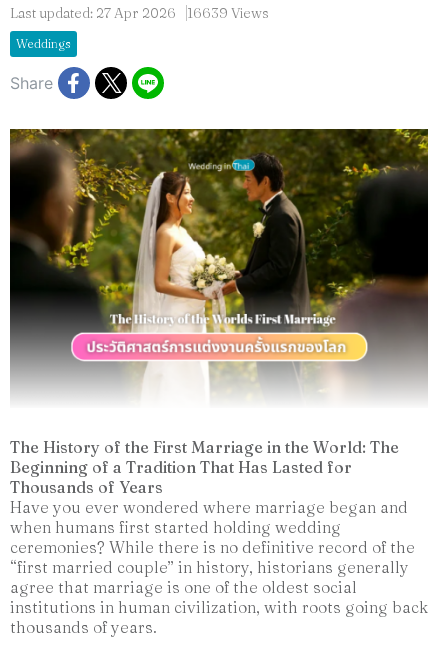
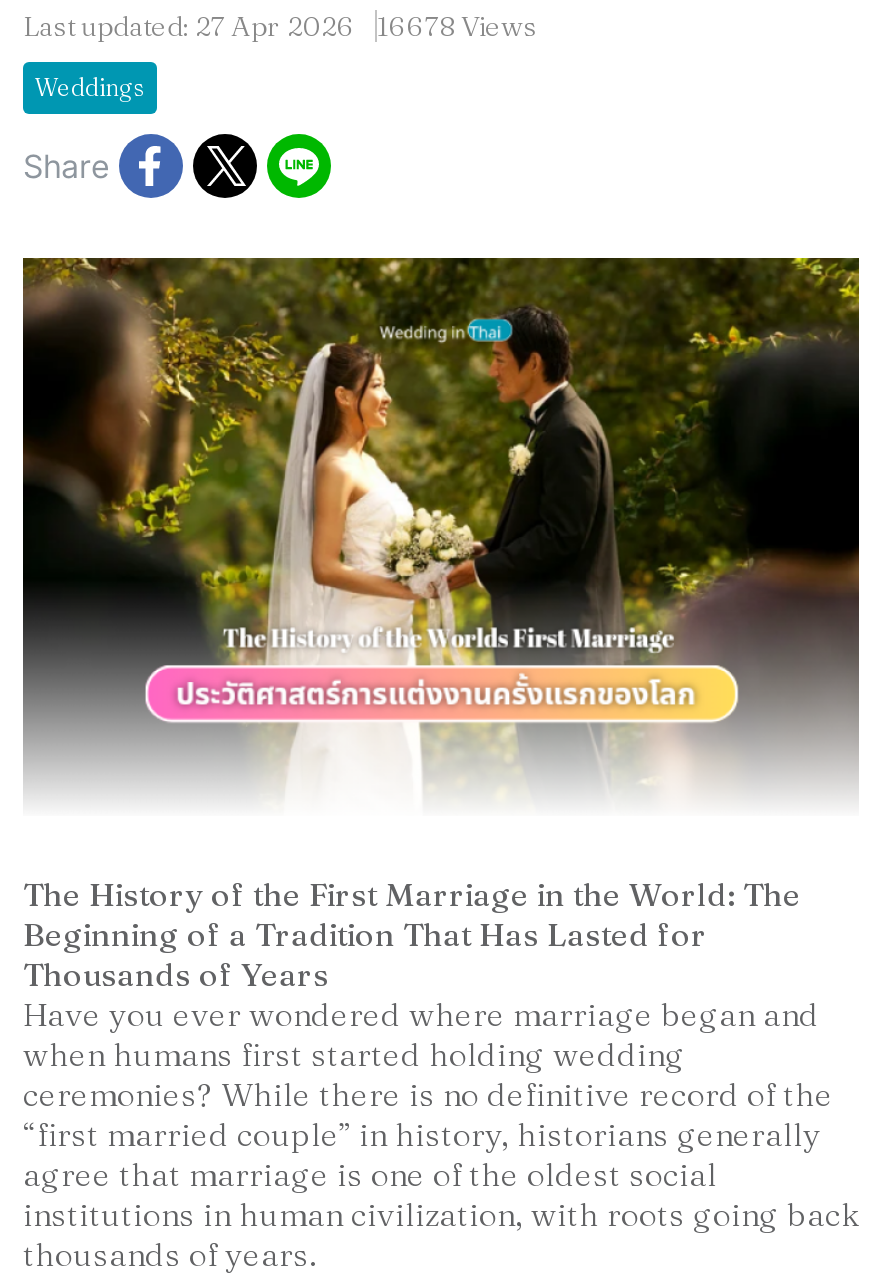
- Last updated: 27 Apr 2026 16639 Views
+ Last updated: 27 Apr 2026 16678 Views
